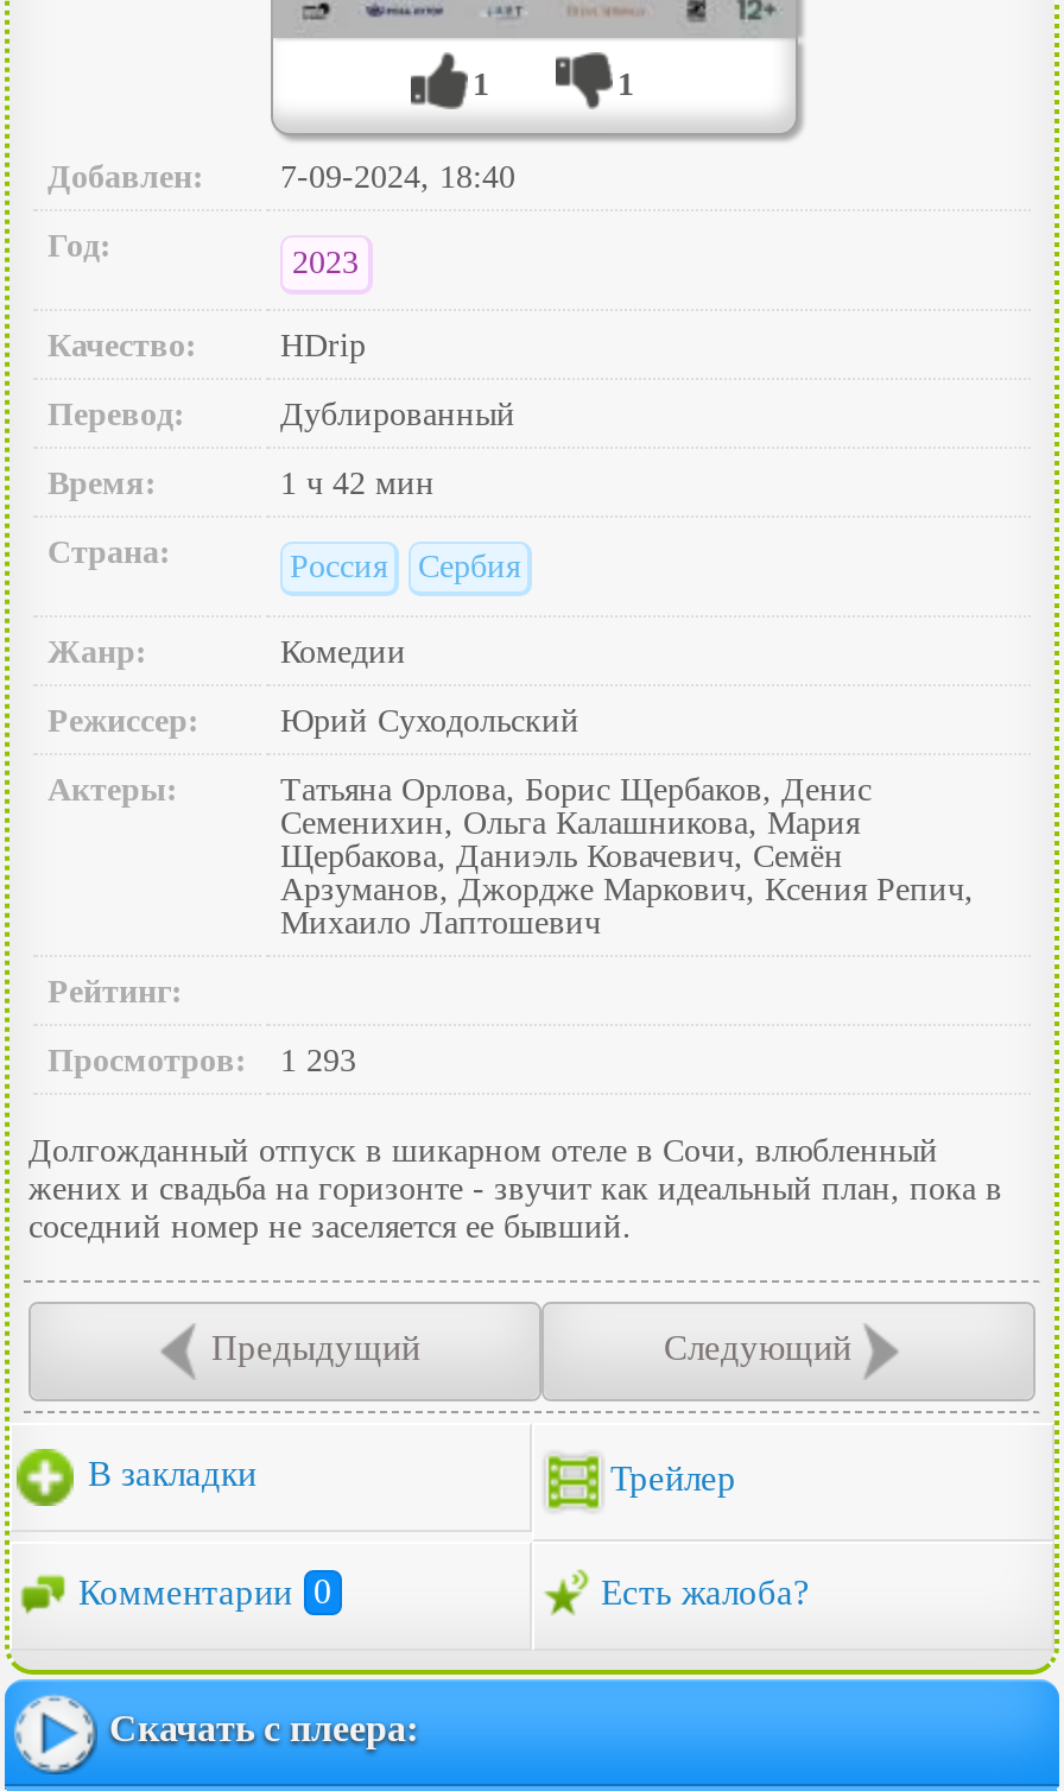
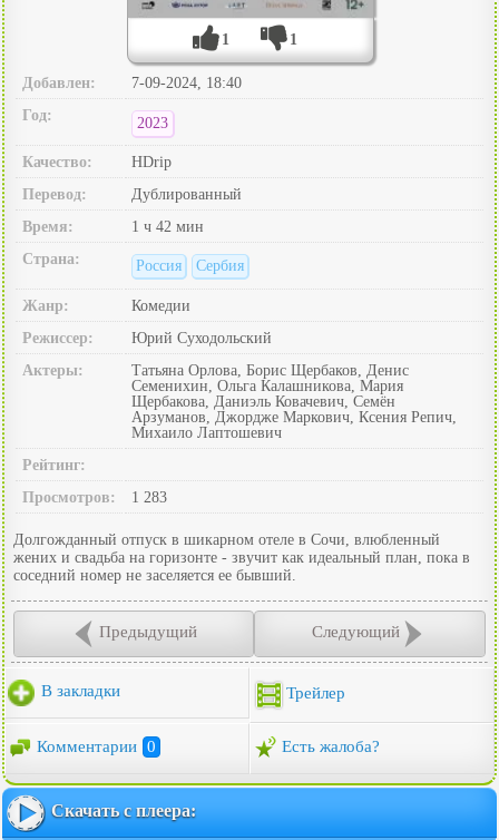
- Просмотров: 1 293
+ Просмотров: 1 283
